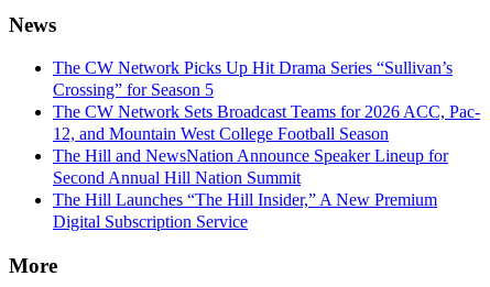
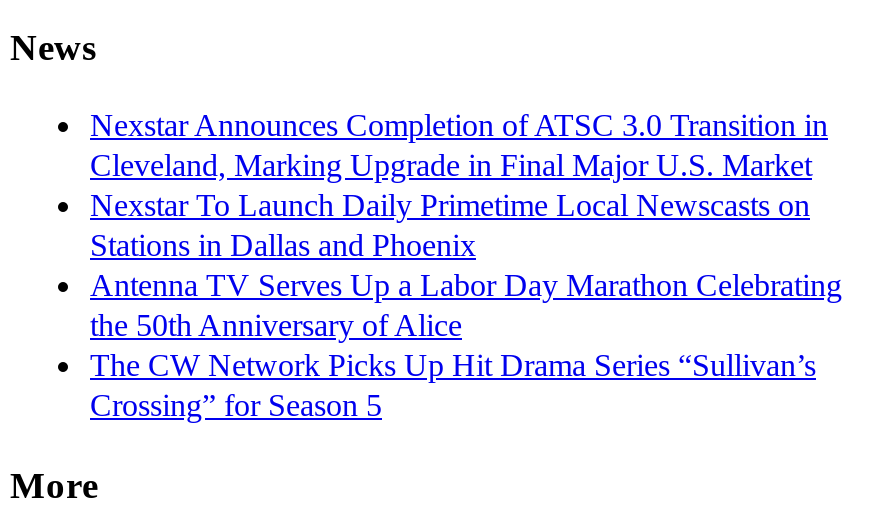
+ Nexstar Announces Completion of ATSC 3.0 Transition in
+ Cleveland, Marking Upgrade in Final Major U.S. Market
+ Nexstar To Launch Daily Primetime Local Newscasts on
+ Stations in Dallas and Phoenix
+ Antenna TV Serves Up a Labor Day Marathon Celebrating
+ the 50th Anniversary of Alice

moved down: The CW Network Picks Up Hit Drama Series “Sullivan’s | Crossing” for Season 5

- The CW Network Sets Broadcast Teams for 2026 ACC, Pac-
- 12, and Mountain West College Football Season
- The Hill and NewsNation Announce Speaker Lineup for
- Second Annual Hill Nation Summit
- The Hill Launches “The Hill Insider,” A New Premium
- Digital Subscription Service
